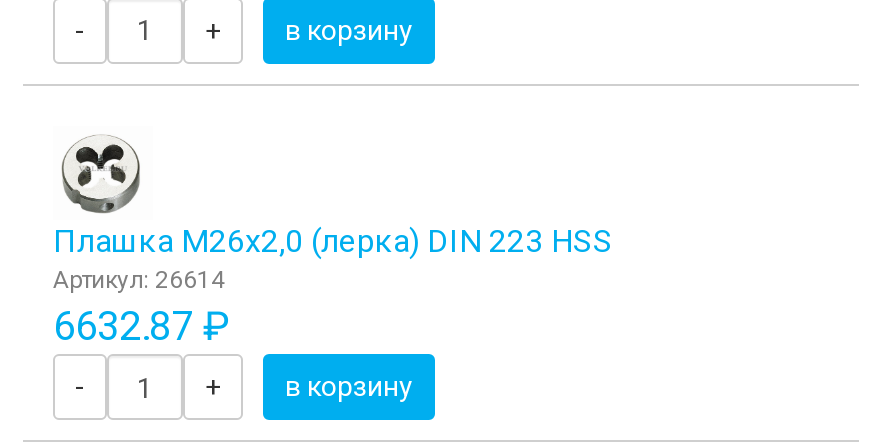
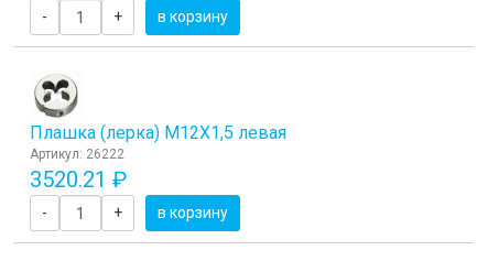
- Плашка М26x2,0 (лерка) DIN 223 HSS
- Артикул: 26614
- 6632.87 ₽
+ Плашка (лерка) М12Х1,5 левая
+ Артикул: 26222
+ 3520.21 ₽
